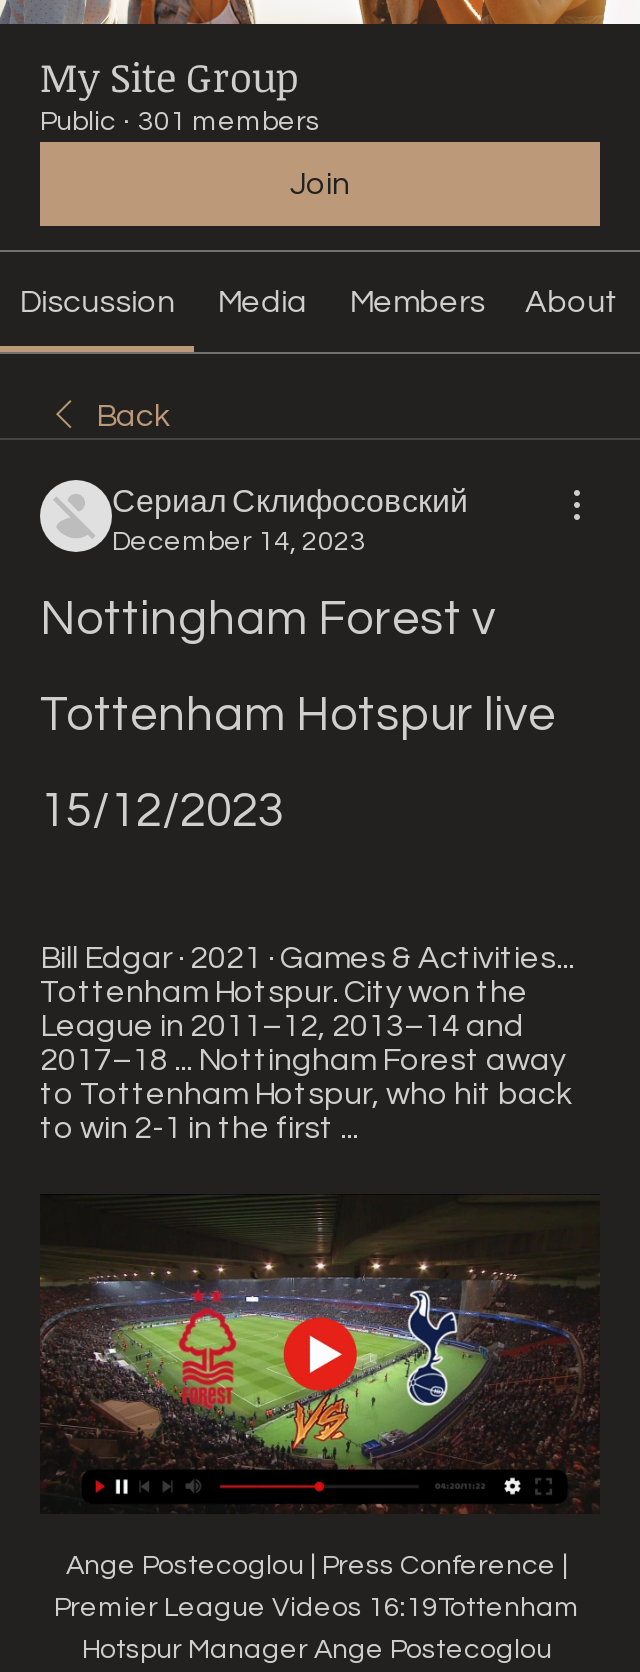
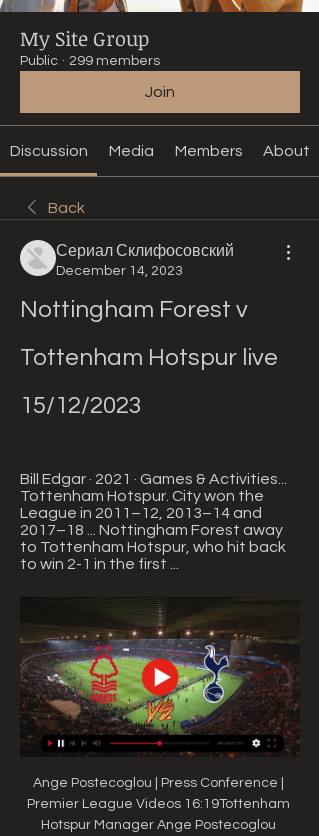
- Public · 301 members
+ Public · 299 members
